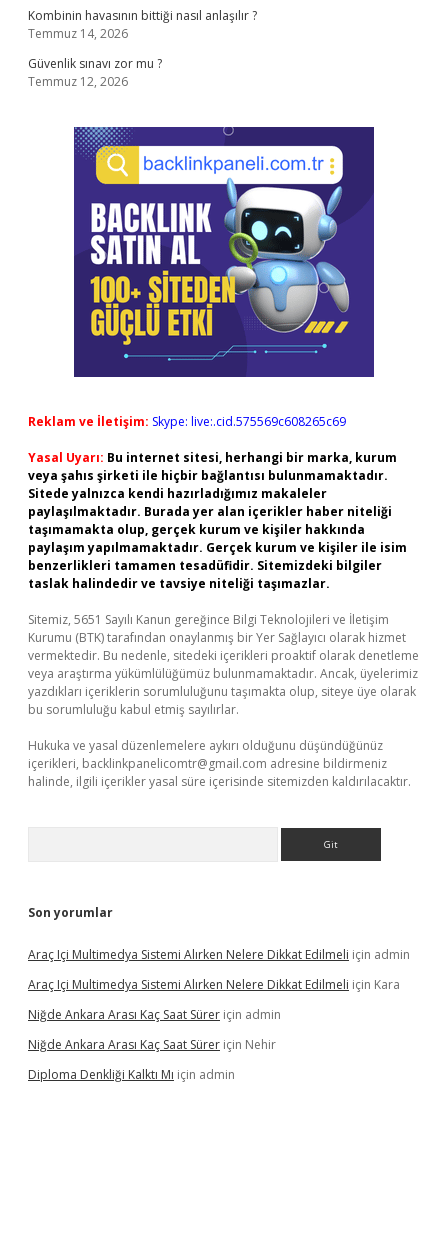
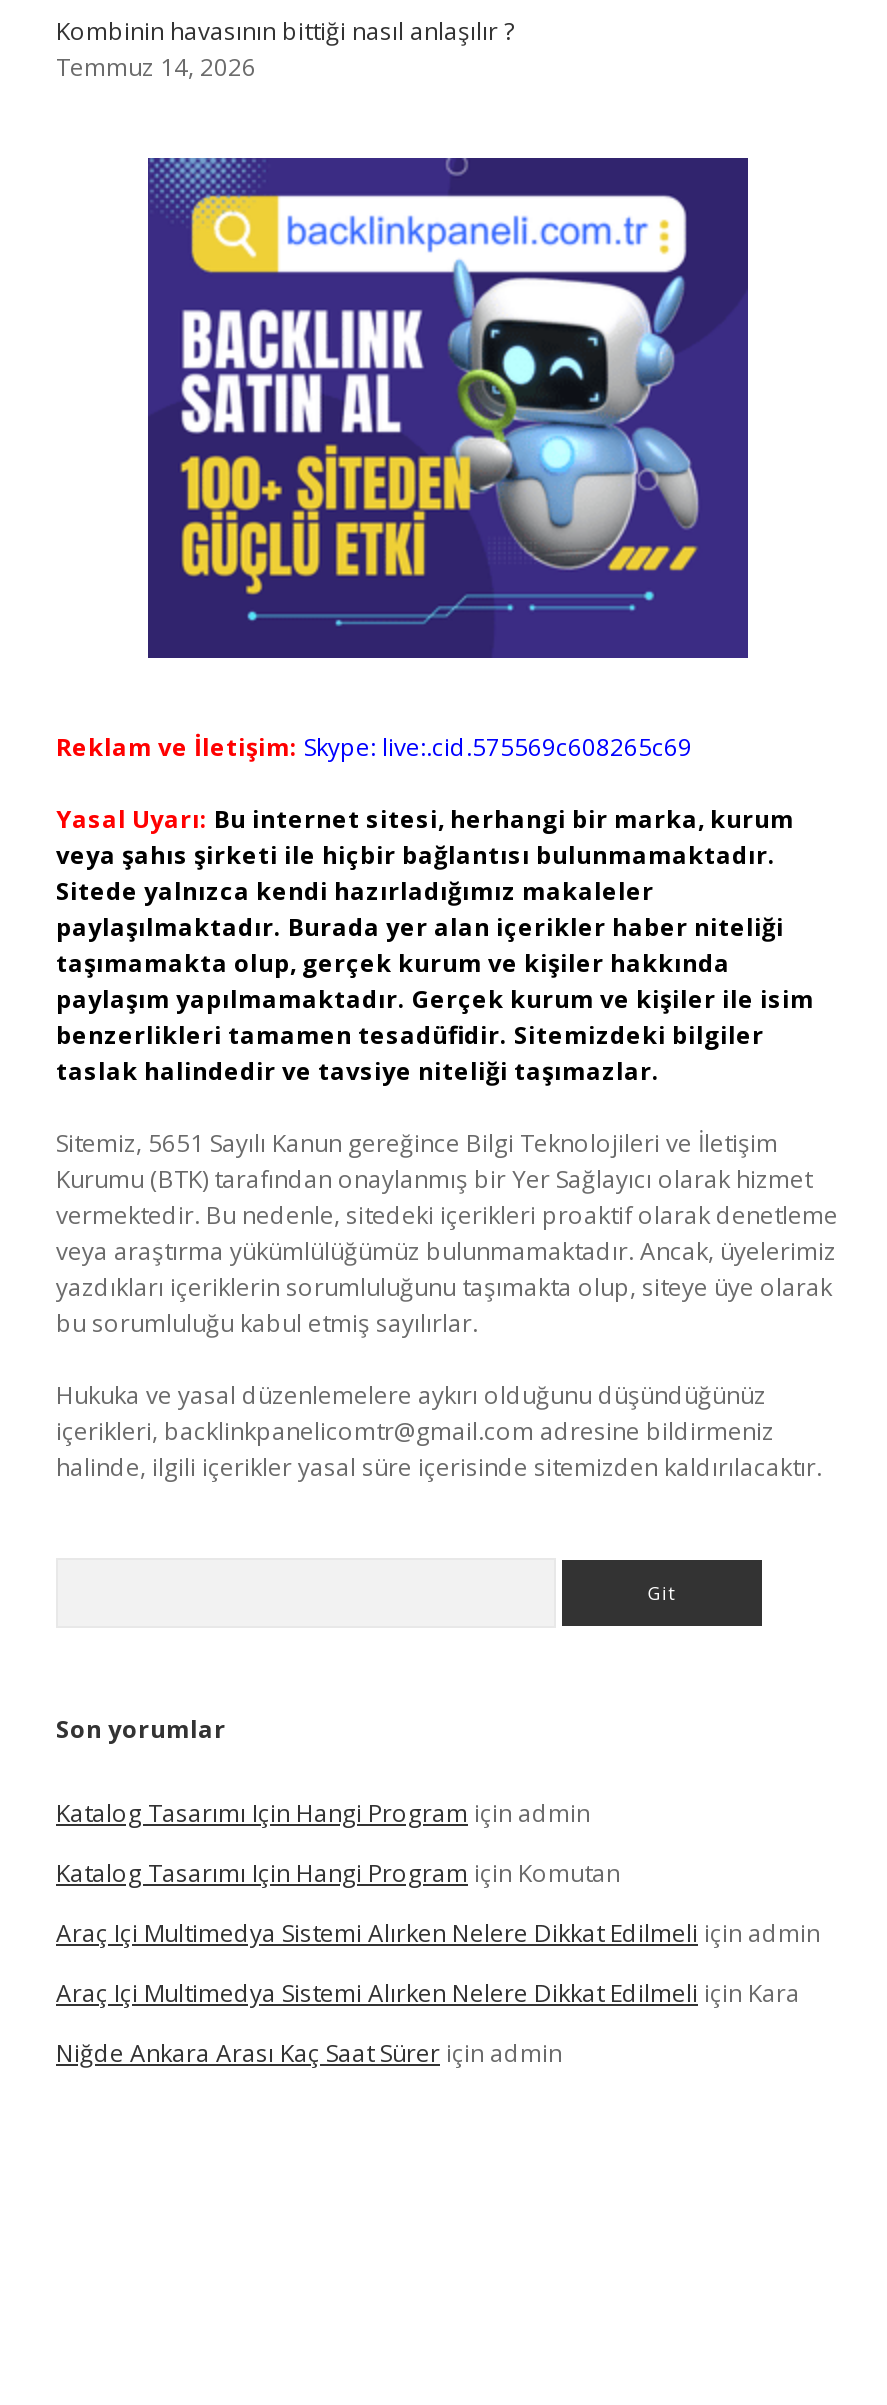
- Güvenlik sınavı zor mu ?
- Temmuz 12, 2026

+ Katalog Tasarımı Için Hangi Program için admin
+ Katalog Tasarımı Için Hangi Program için Komutan

- Niğde Ankara Arası Kaç Saat Sürer için Nehir
- Diploma Denkliği Kalktı Mı için admin
